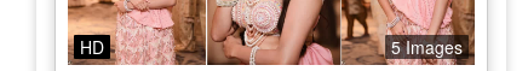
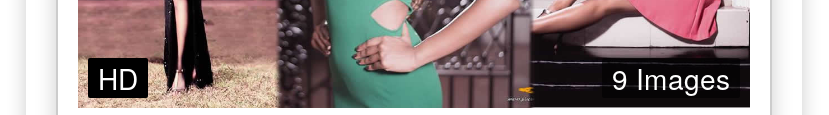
- 5 Images
+ 9 Images
